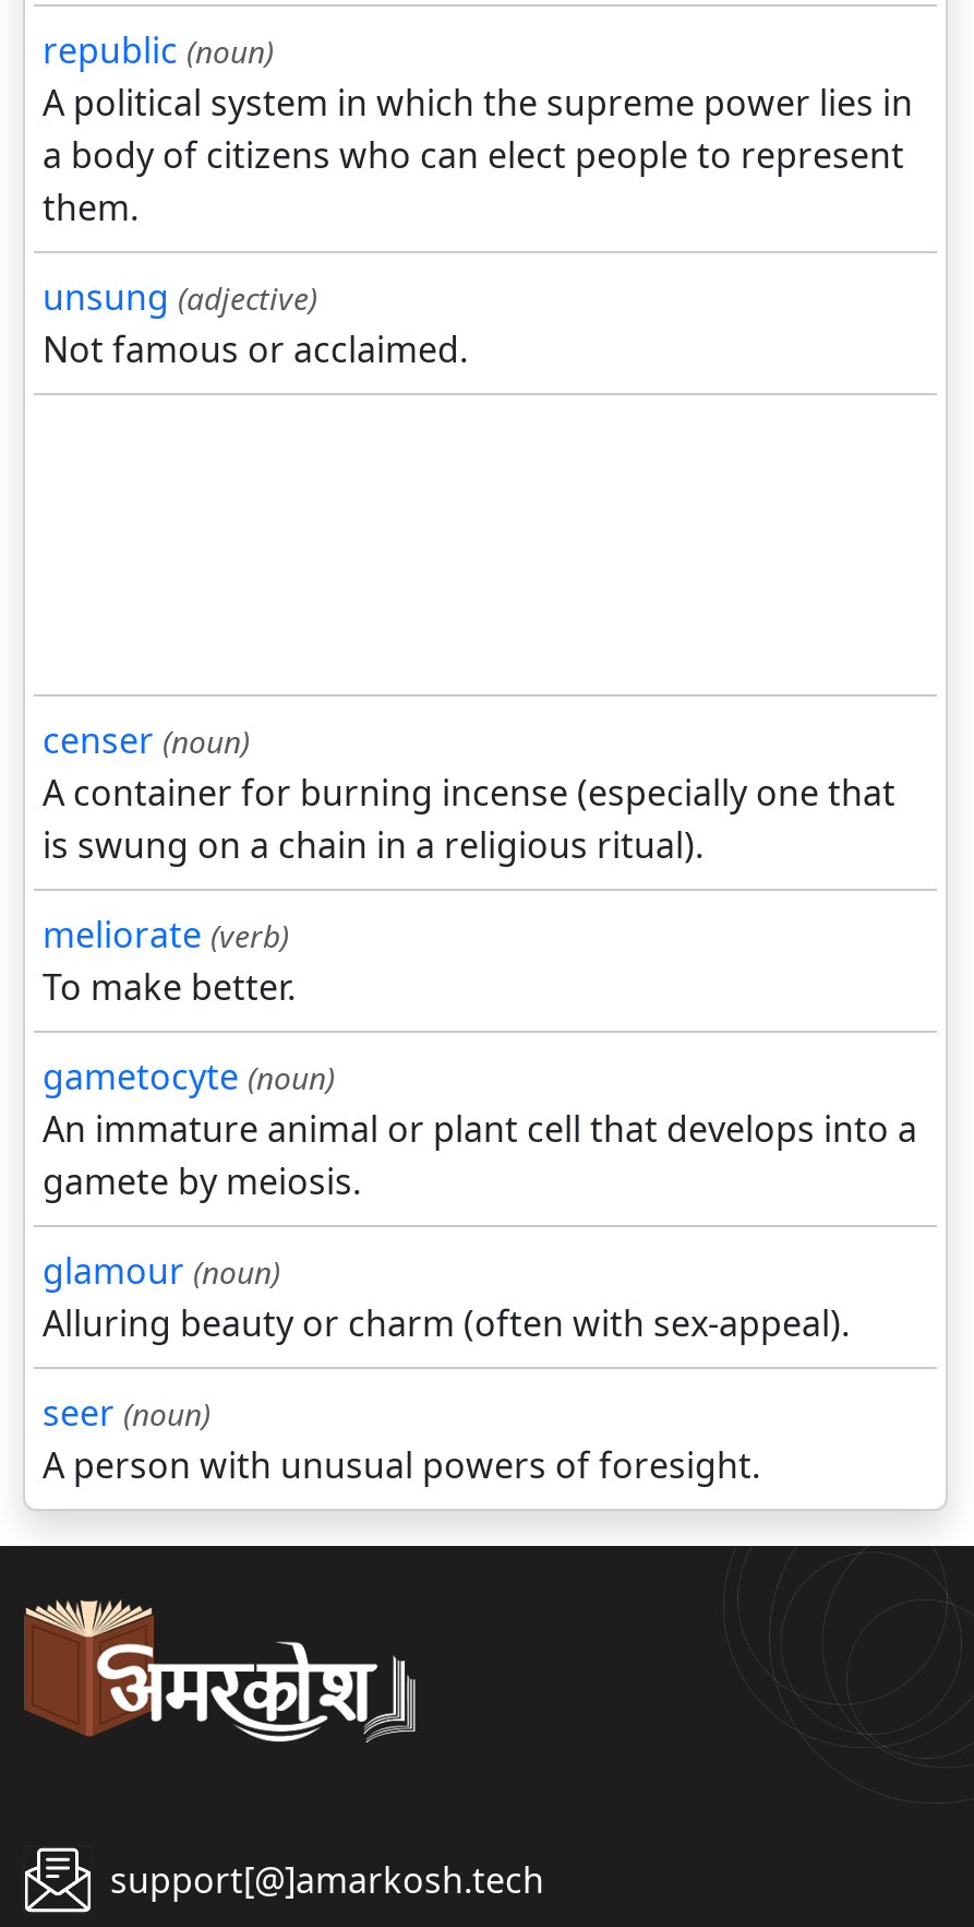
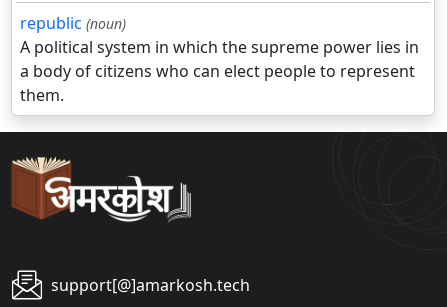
- unsung (adjective)
- Not famous or acclaimed.

- censer (noun)
- A container for burning incense (especially one that
- is swung on a chain in a religious ritual).
- meliorate (verb)
- To make better.
- gametocyte (noun)
- An immature animal or plant cell that develops into a
- gamete by meiosis.
- glamour (noun)
- Alluring beauty or charm (often with sex-appeal).
- seer (noun)
- A person with unusual powers of foresight.
